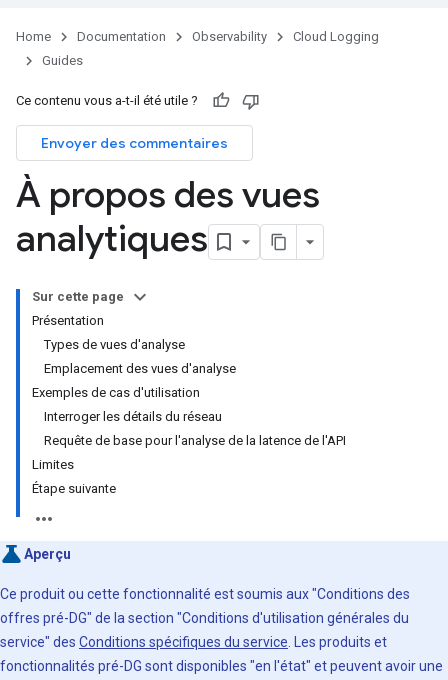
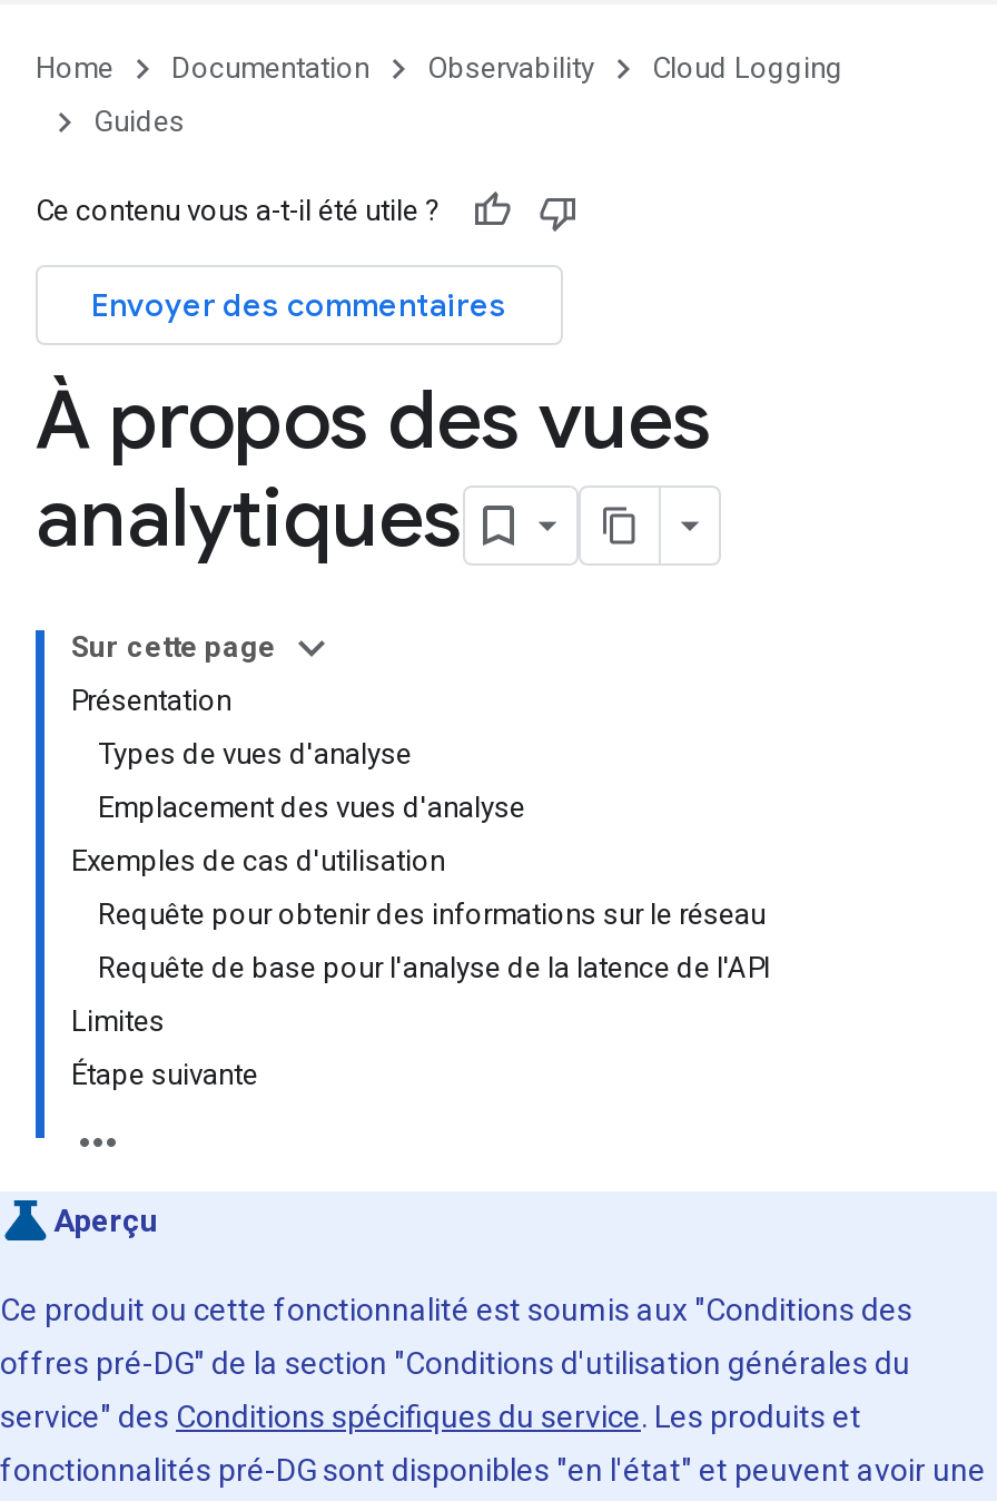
- Interroger les détails du réseau
+ Requête pour obtenir des informations sur le réseau
